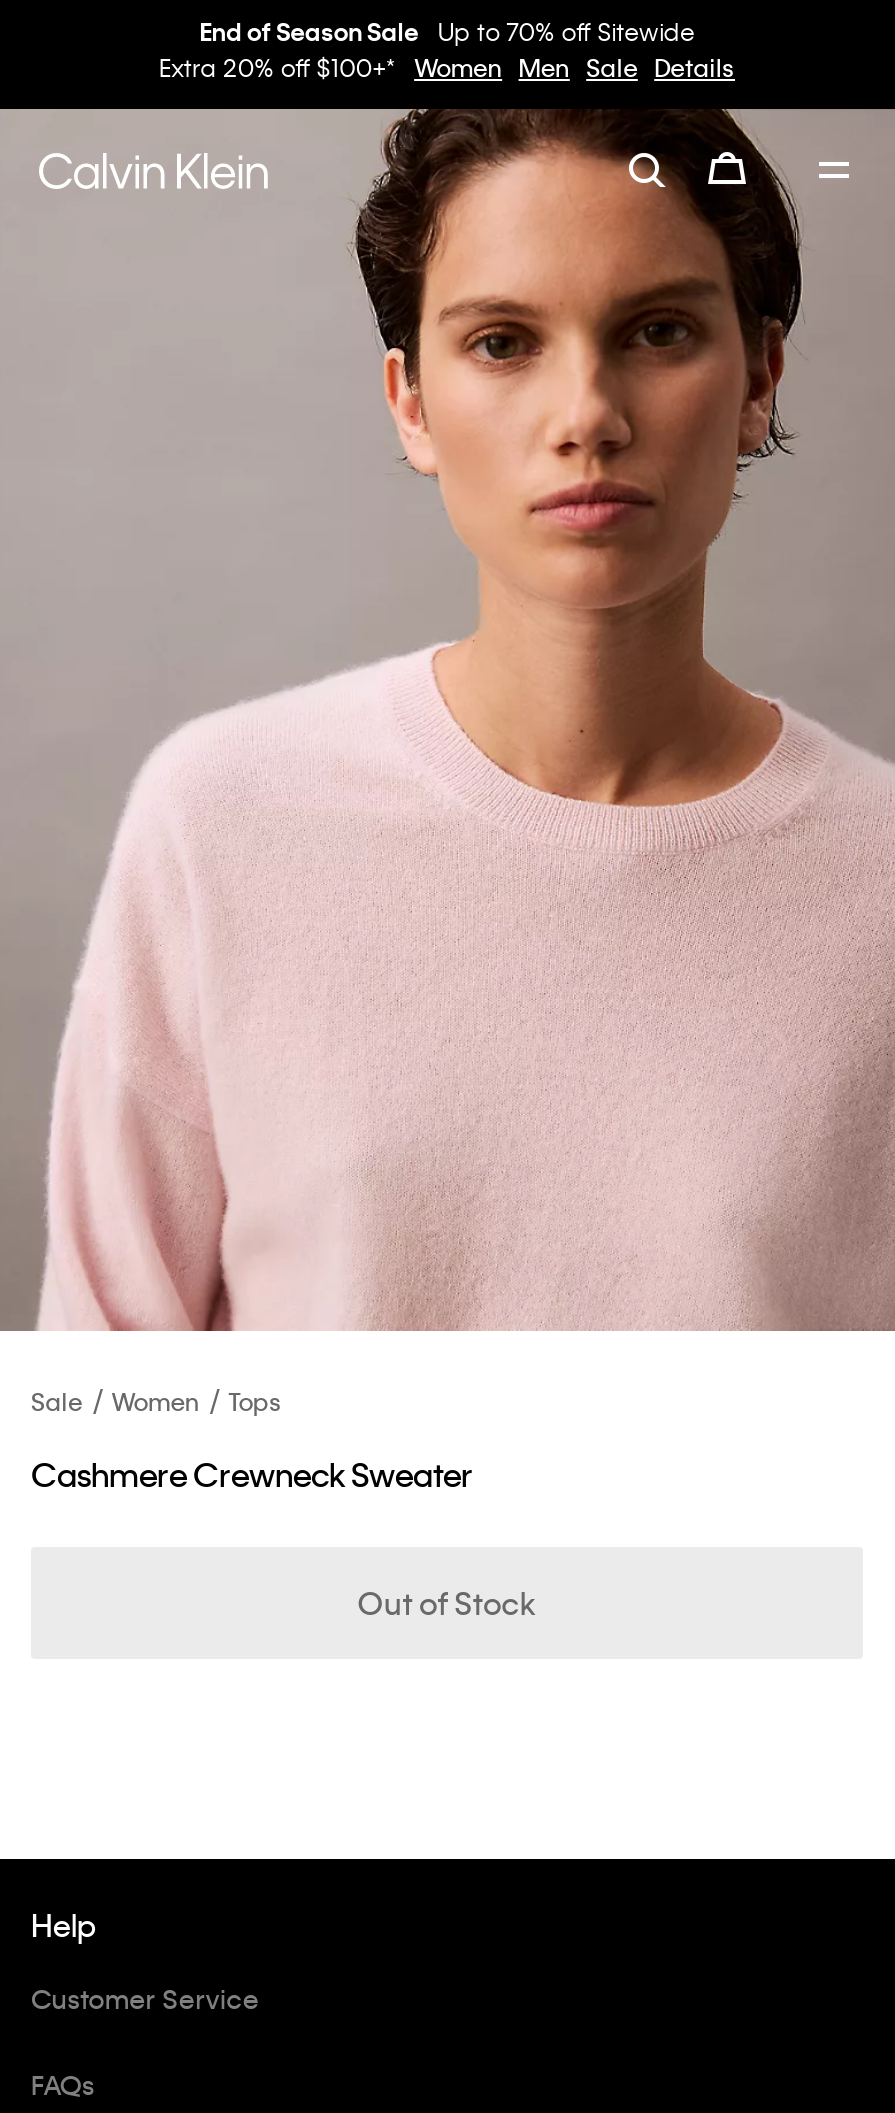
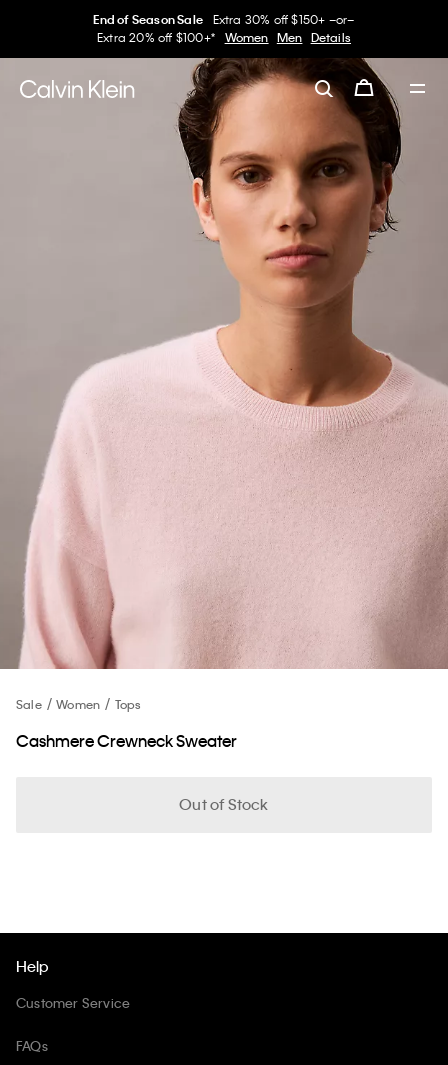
- End of Season Sale Up to 70% off Sitewide
- Extra 20% off $100+* Women Men Sale Details
+ End of Season Sale Extra 30% off $150+ –or–
+ Extra 20% off $100+* Women Men Details
